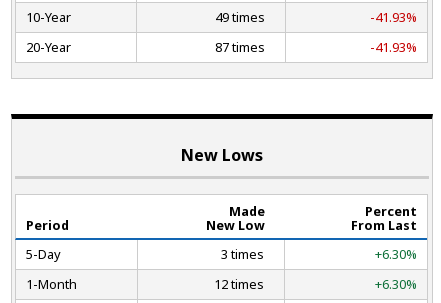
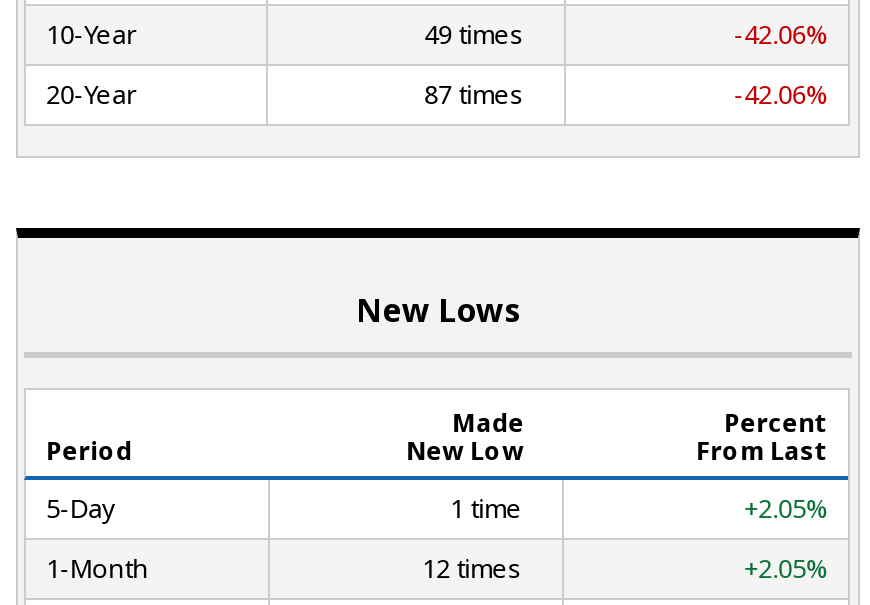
- -41.93%
+ -42.06%

- -41.93%
+ -42.06%

- 3 times
- +6.30%
+ 1 time
+ +2.05%

- +6.30%
+ +2.05%
